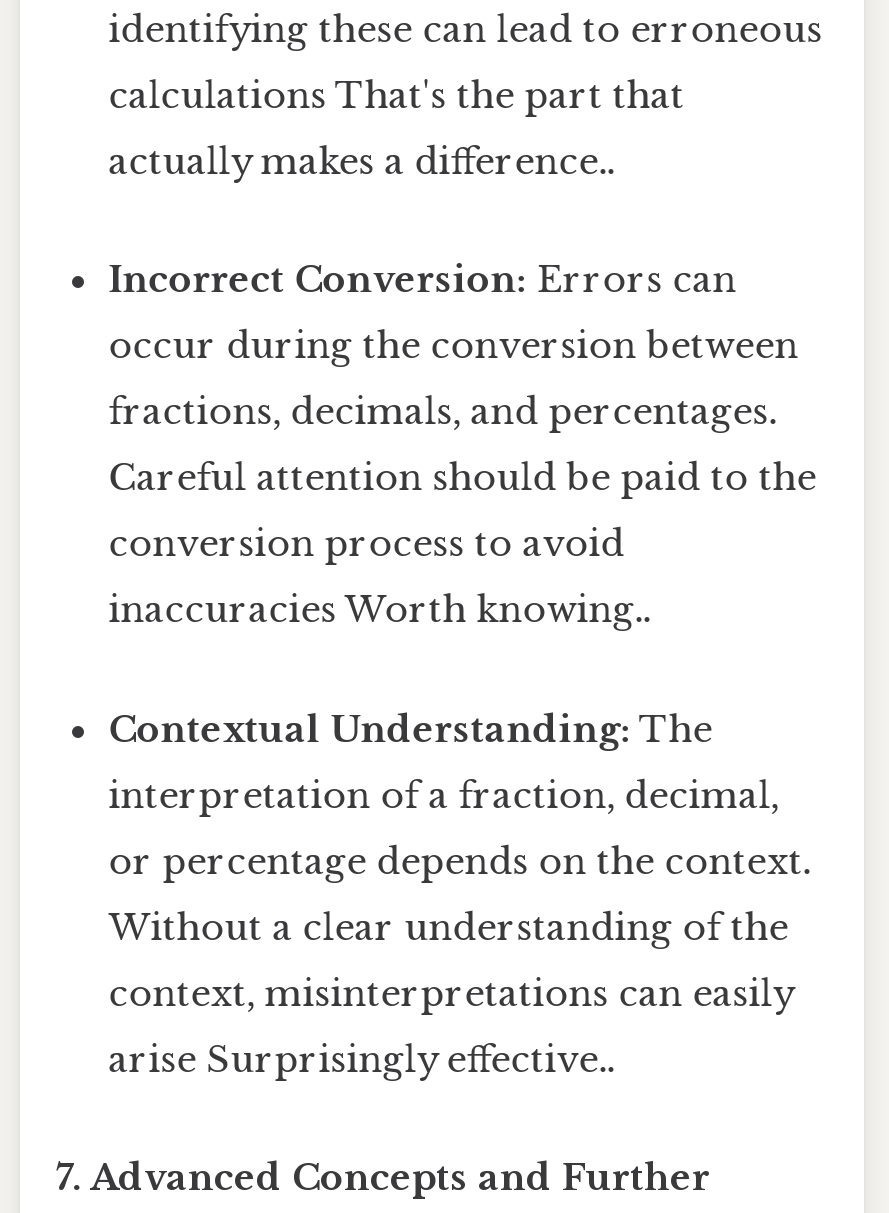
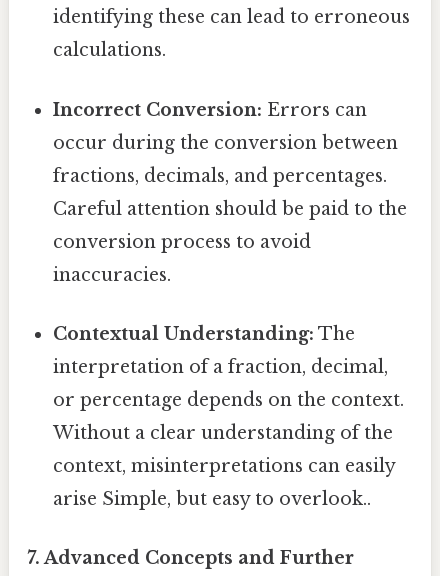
- calculations That's the part that
- actually makes a difference..
+ calculations.

- inaccuracies Worth knowing..
+ inaccuracies.

- arise Surprisingly effective..
+ arise Simple, but easy to overlook..
